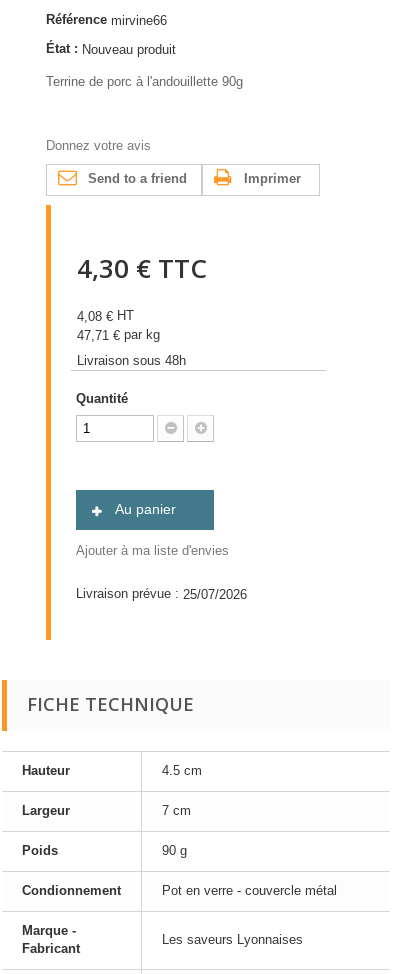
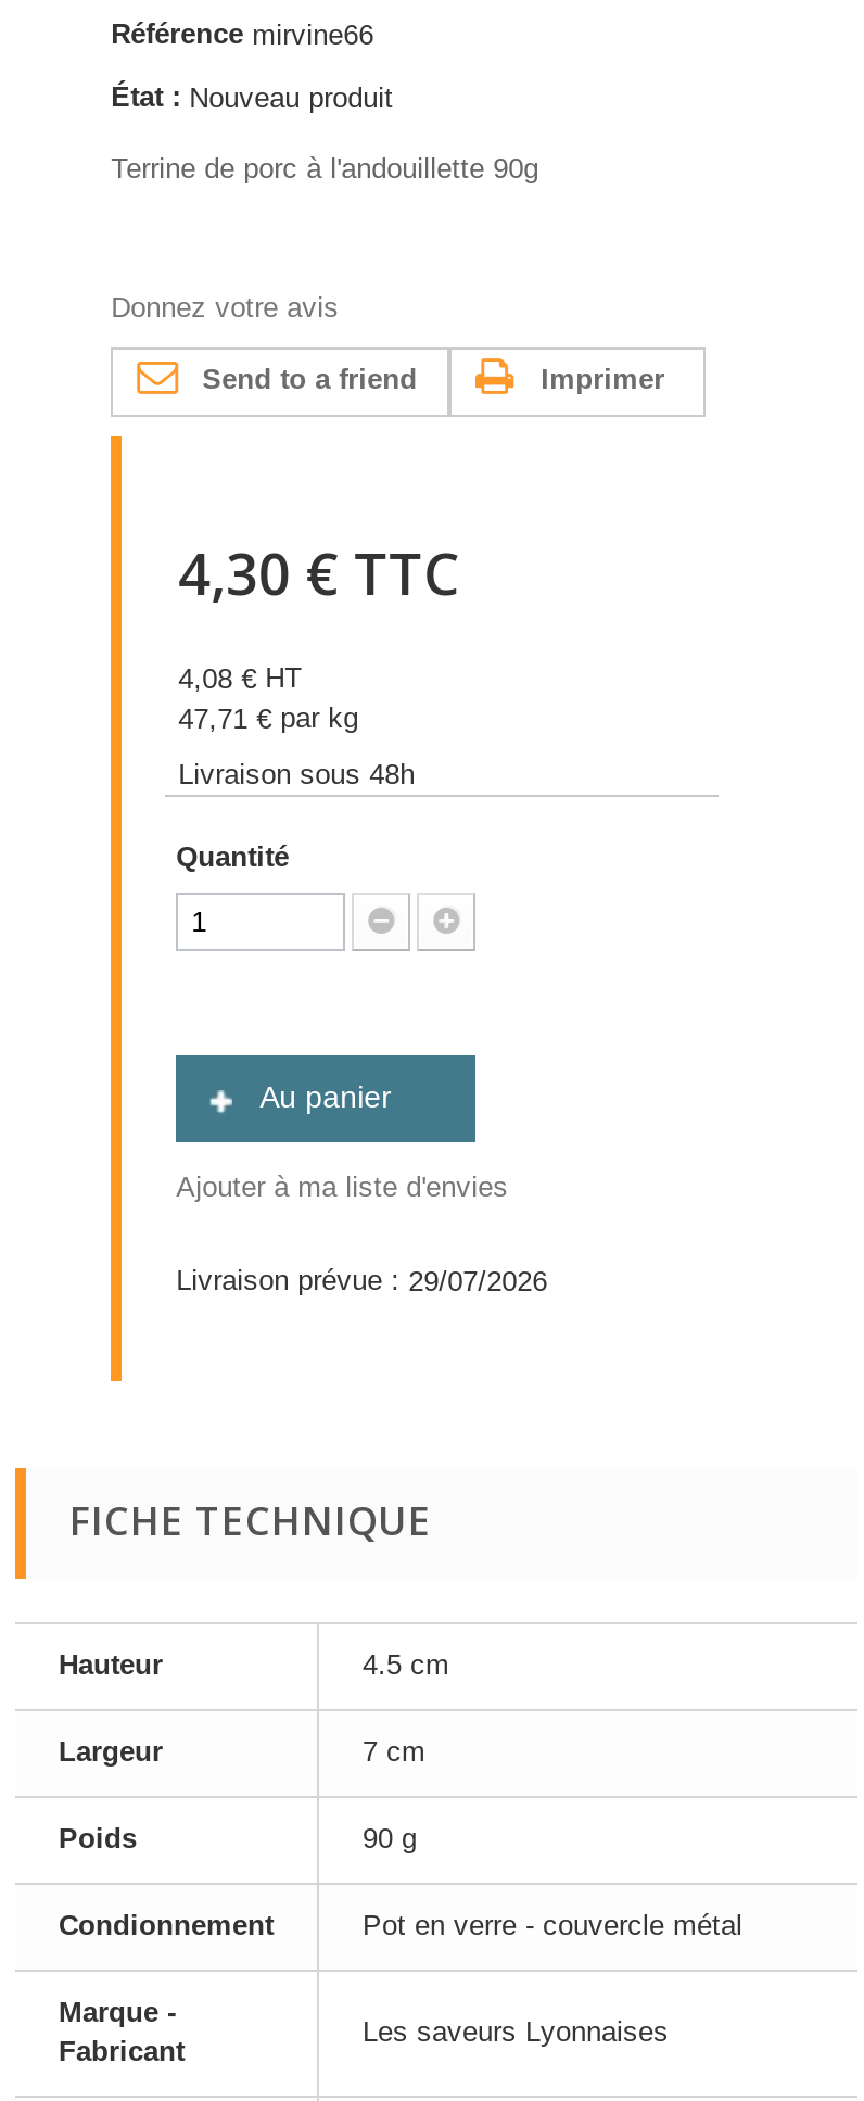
- Livraison prévue : 25/07/2026
+ Livraison prévue : 29/07/2026
